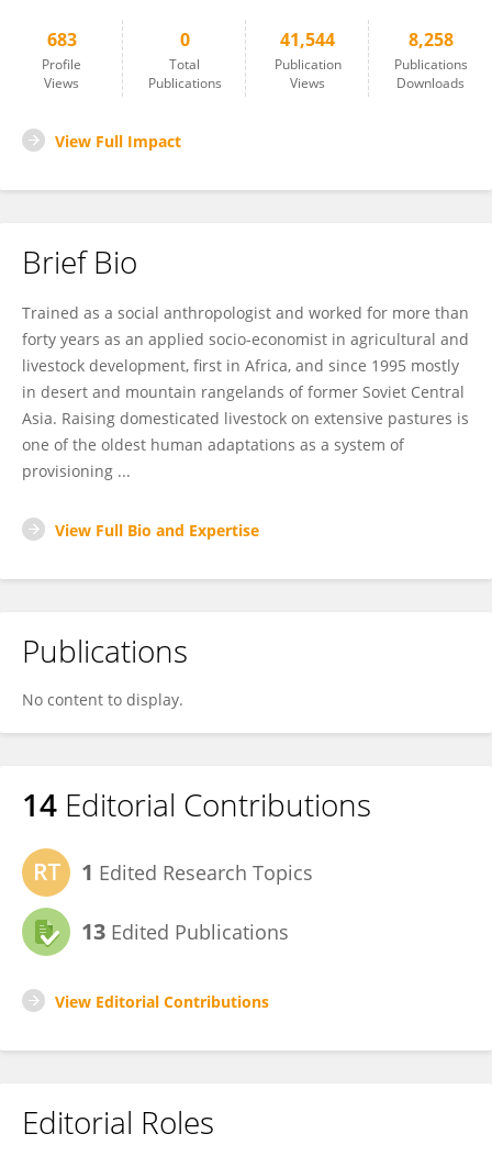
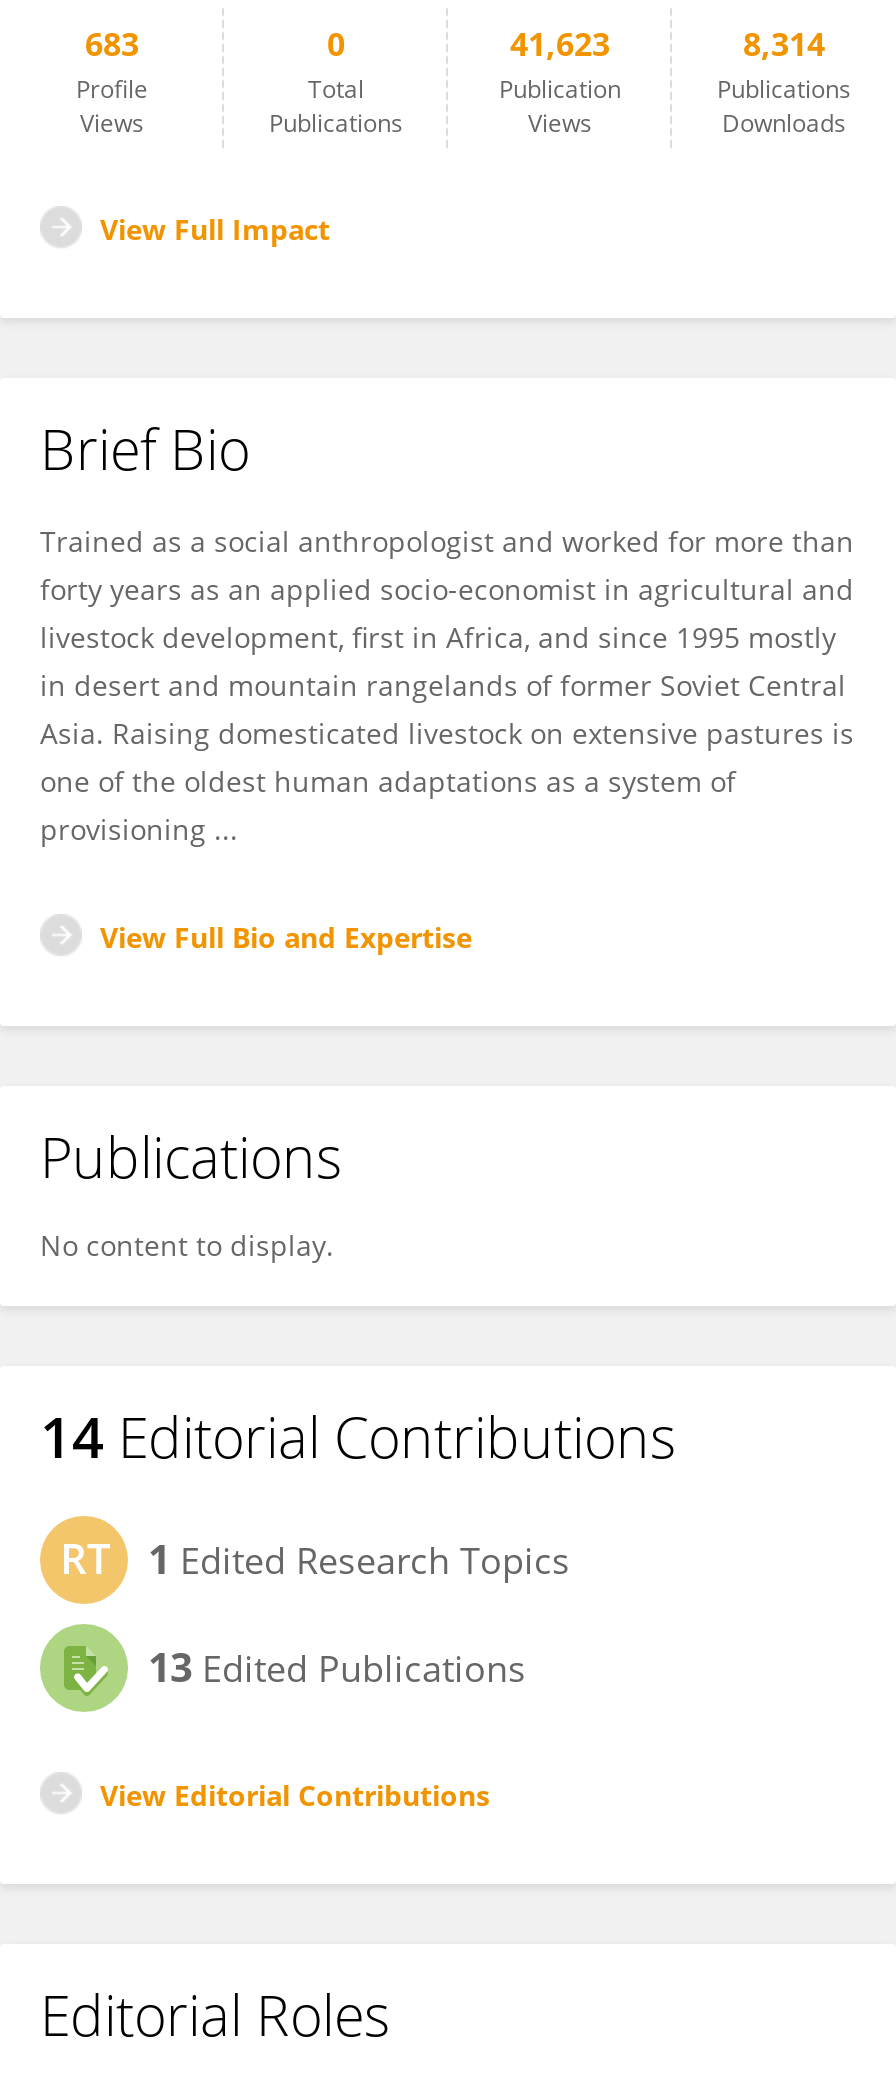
- 41,544
+ 41,623

- 8,258
+ 8,314
